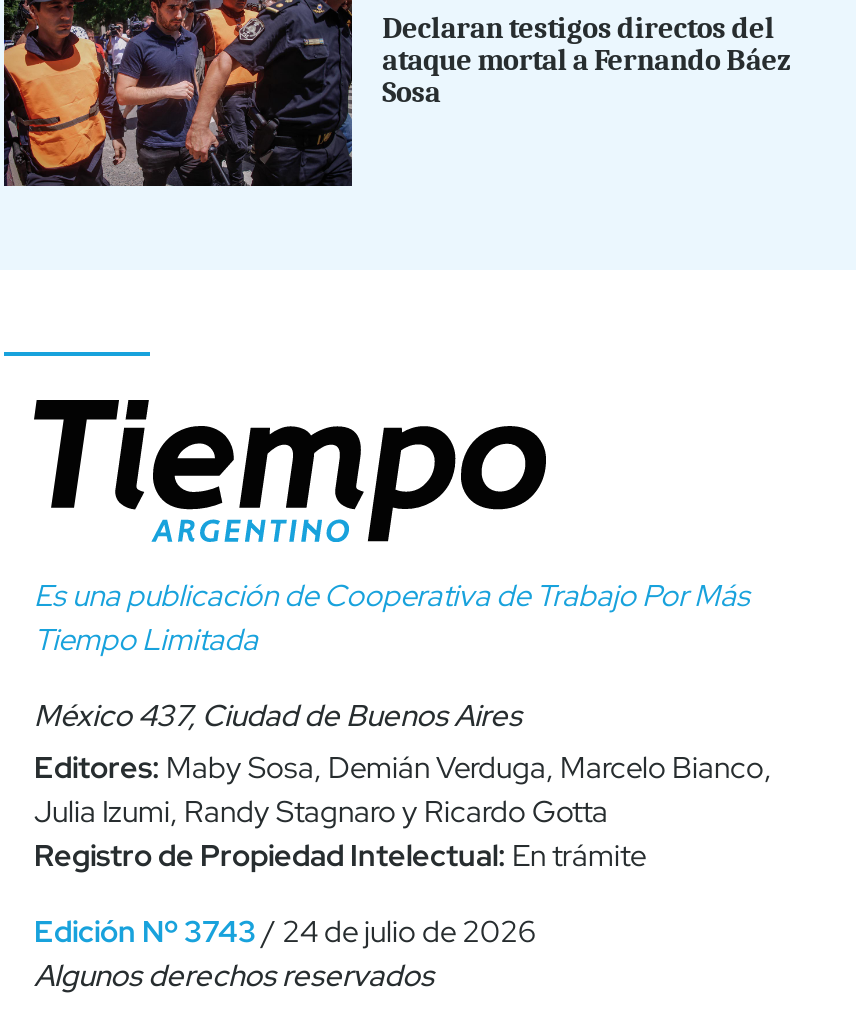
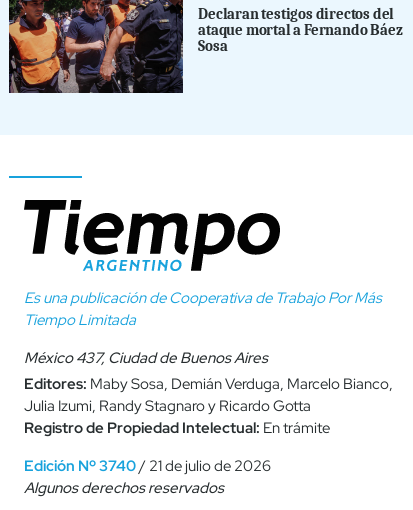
- Edición Nº 3743 / 24 de julio de 2026
+ Edición Nº 3740 / 21 de julio de 2026
